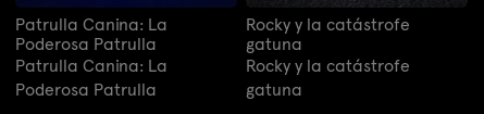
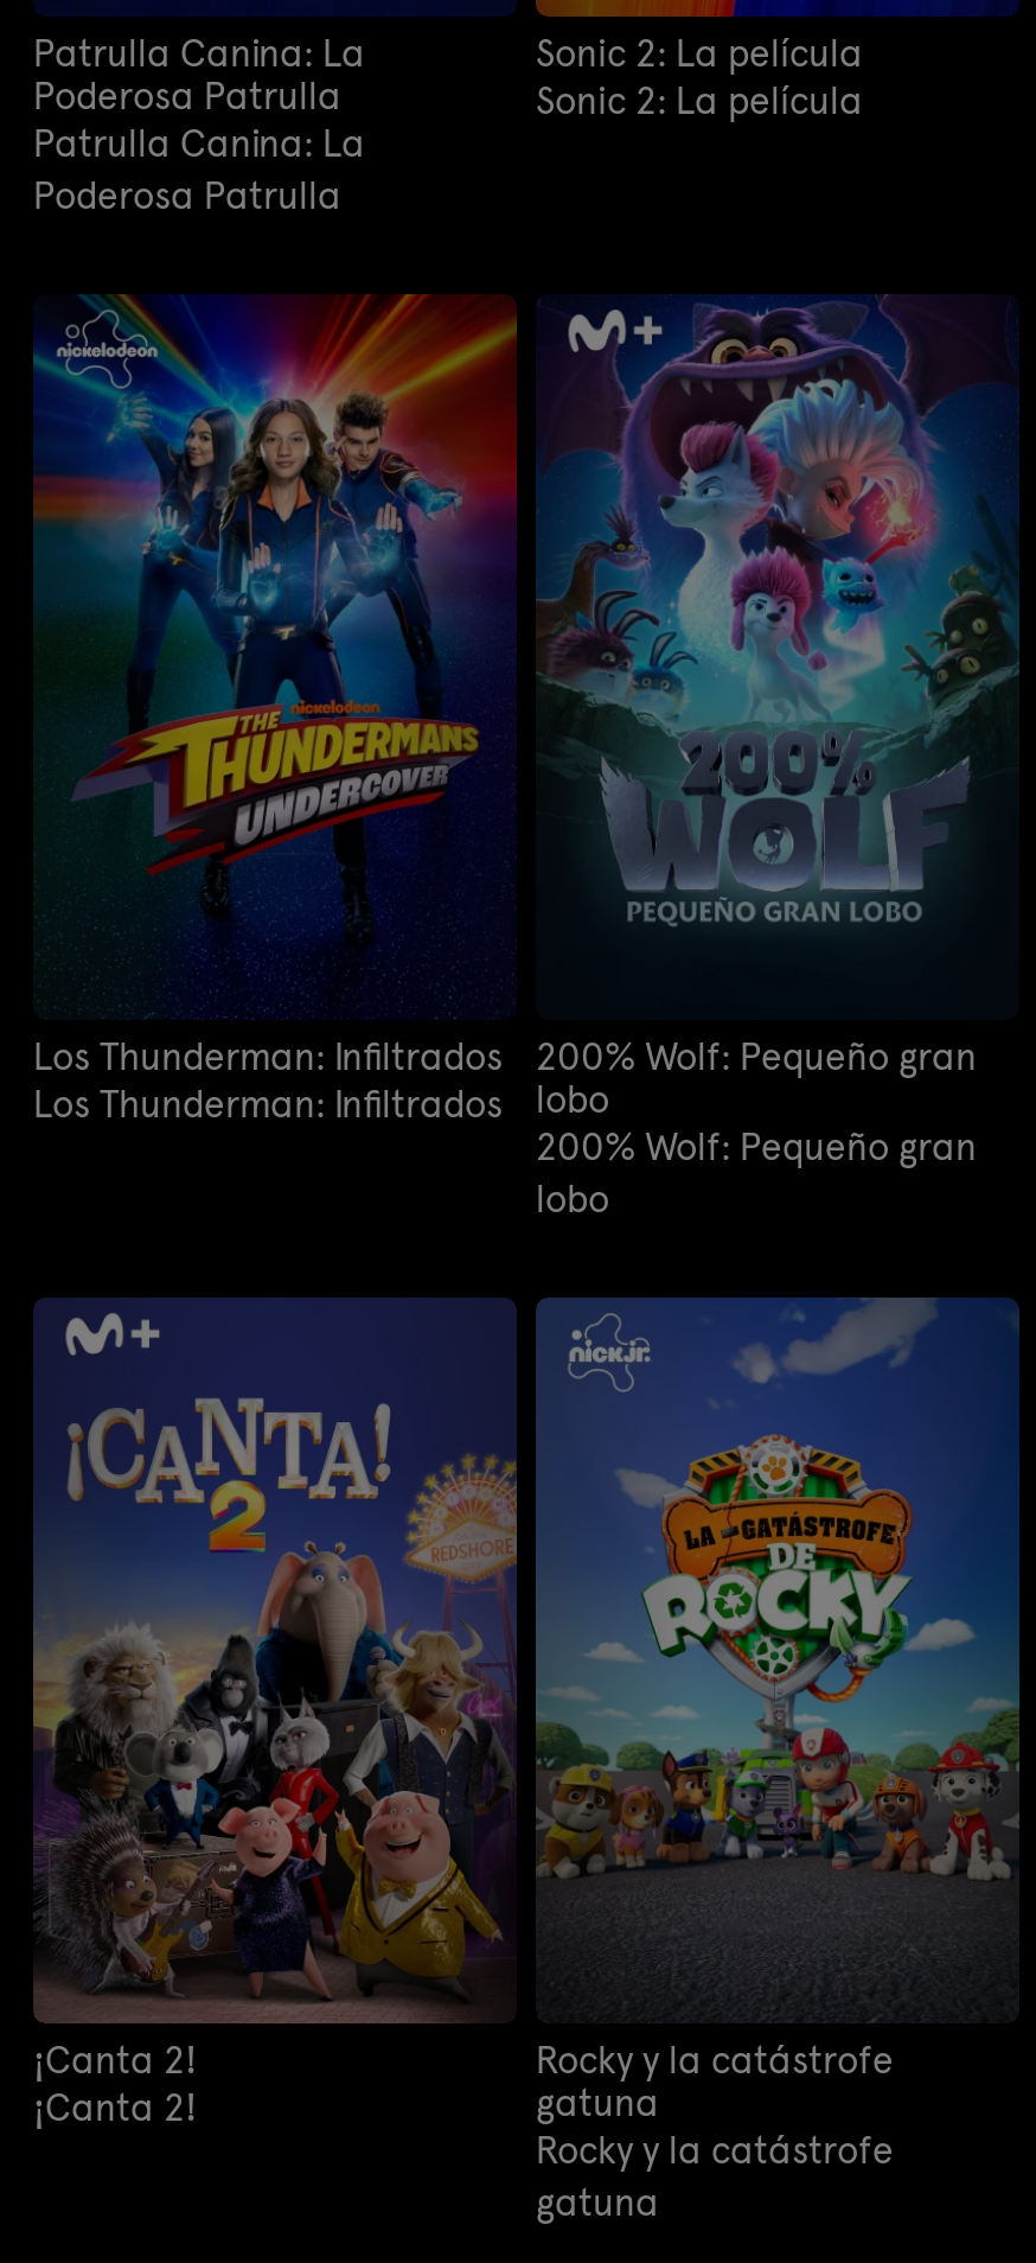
+ Sonic 2: La película
+ Sonic 2: La película

+ [image]
+ Los Thunderman: Infiltrados
+ Los Thunderman: Infiltrados

+ [image]
+ ¡Canta 2!
+ ¡Canta 2!

+ [image]
+ 200% Wolf: Pequeño gran
+ lobo
+ 200% Wolf: Pequeño gran
+ lobo

+ [image]
